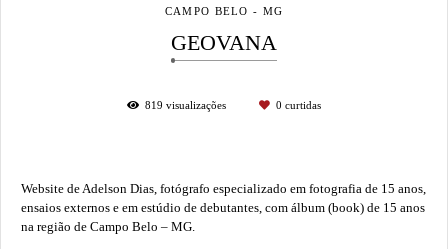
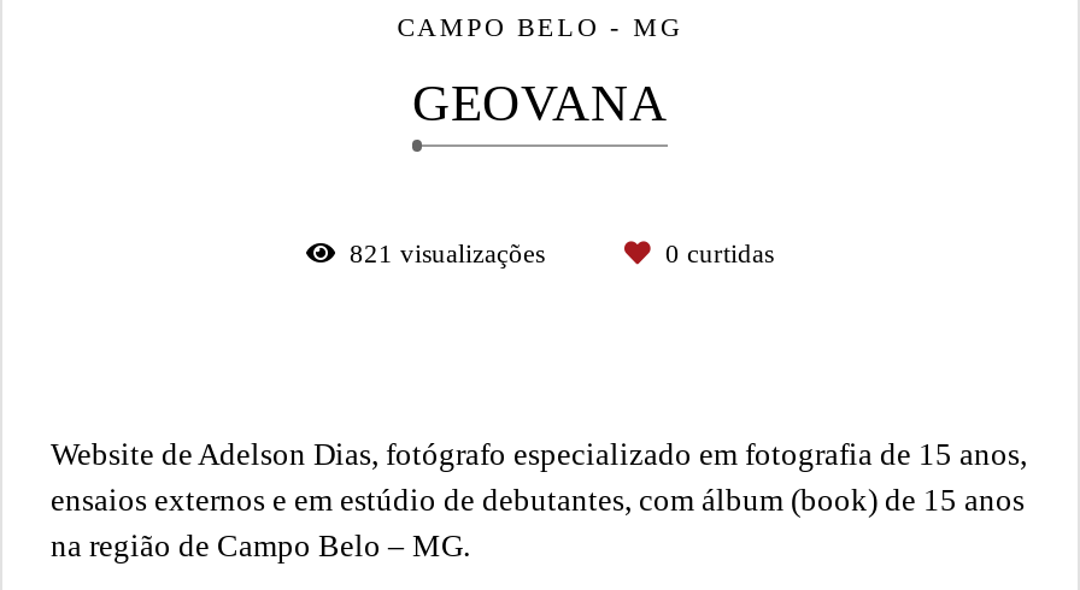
- 819 visualizações
+ 821 visualizações
